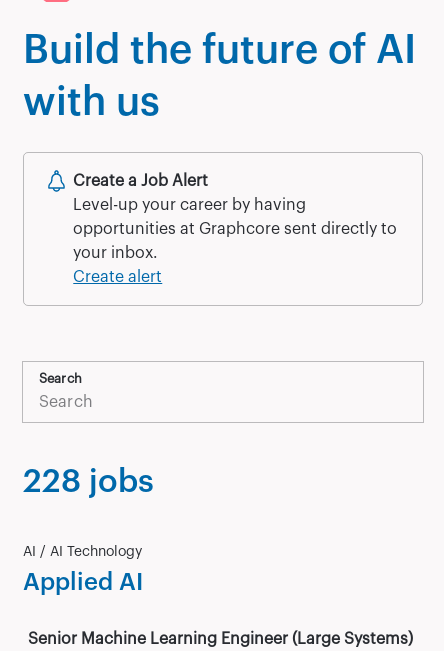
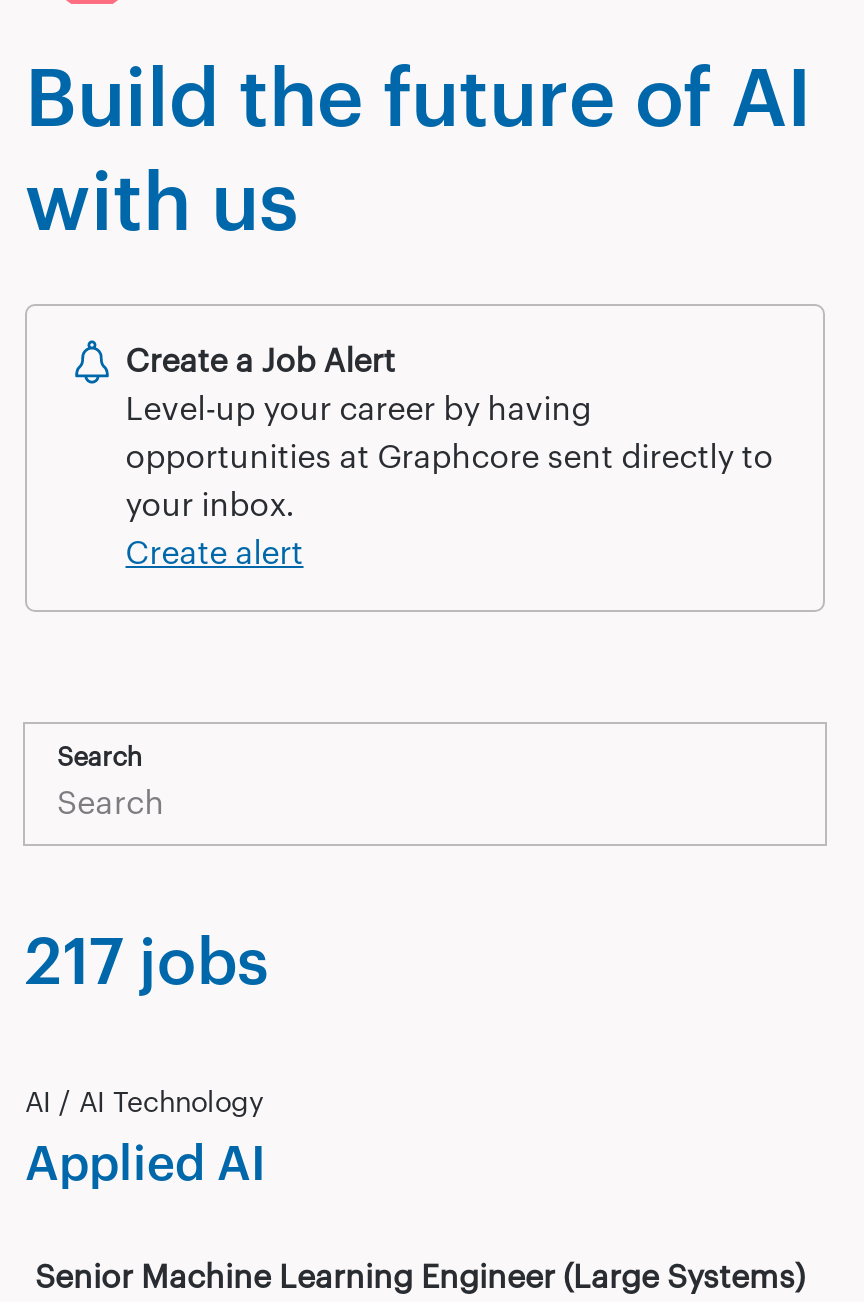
- 228 jobs
+ 217 jobs
